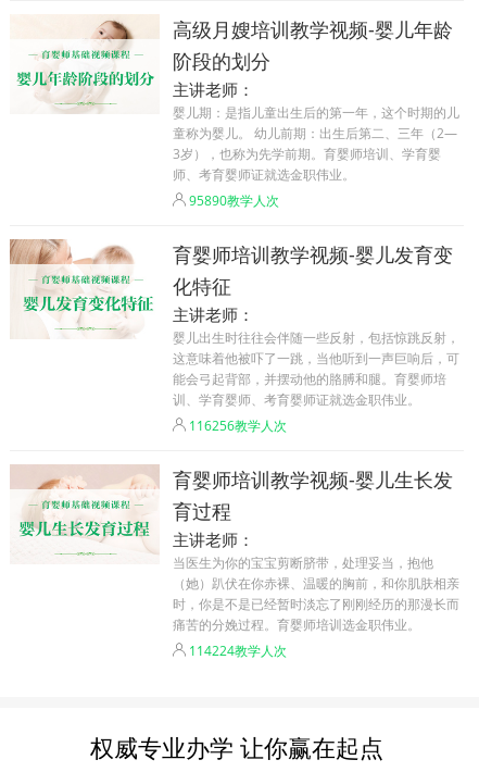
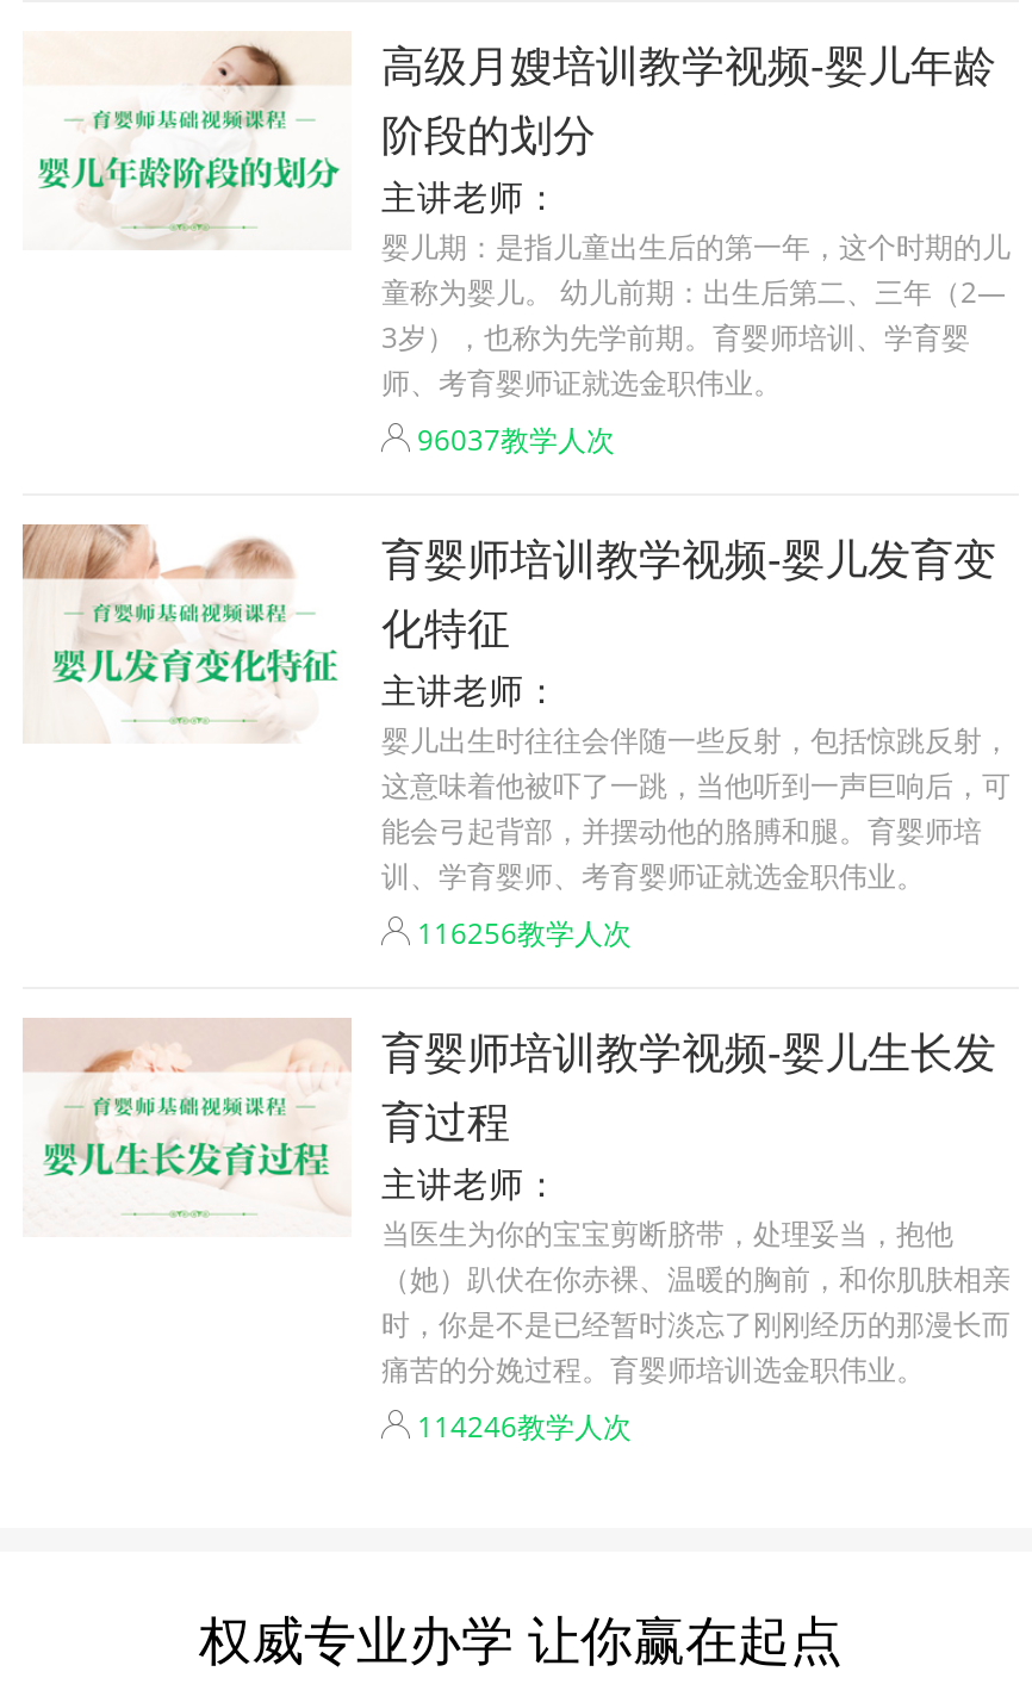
- 95890教学人次
+ 96037教学人次

- 114224教学人次
+ 114246教学人次
